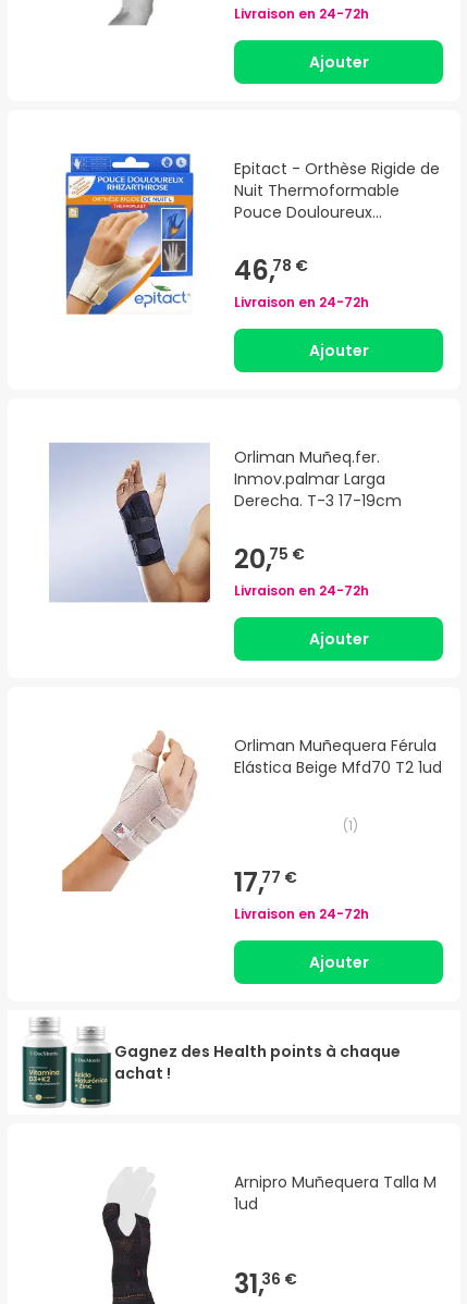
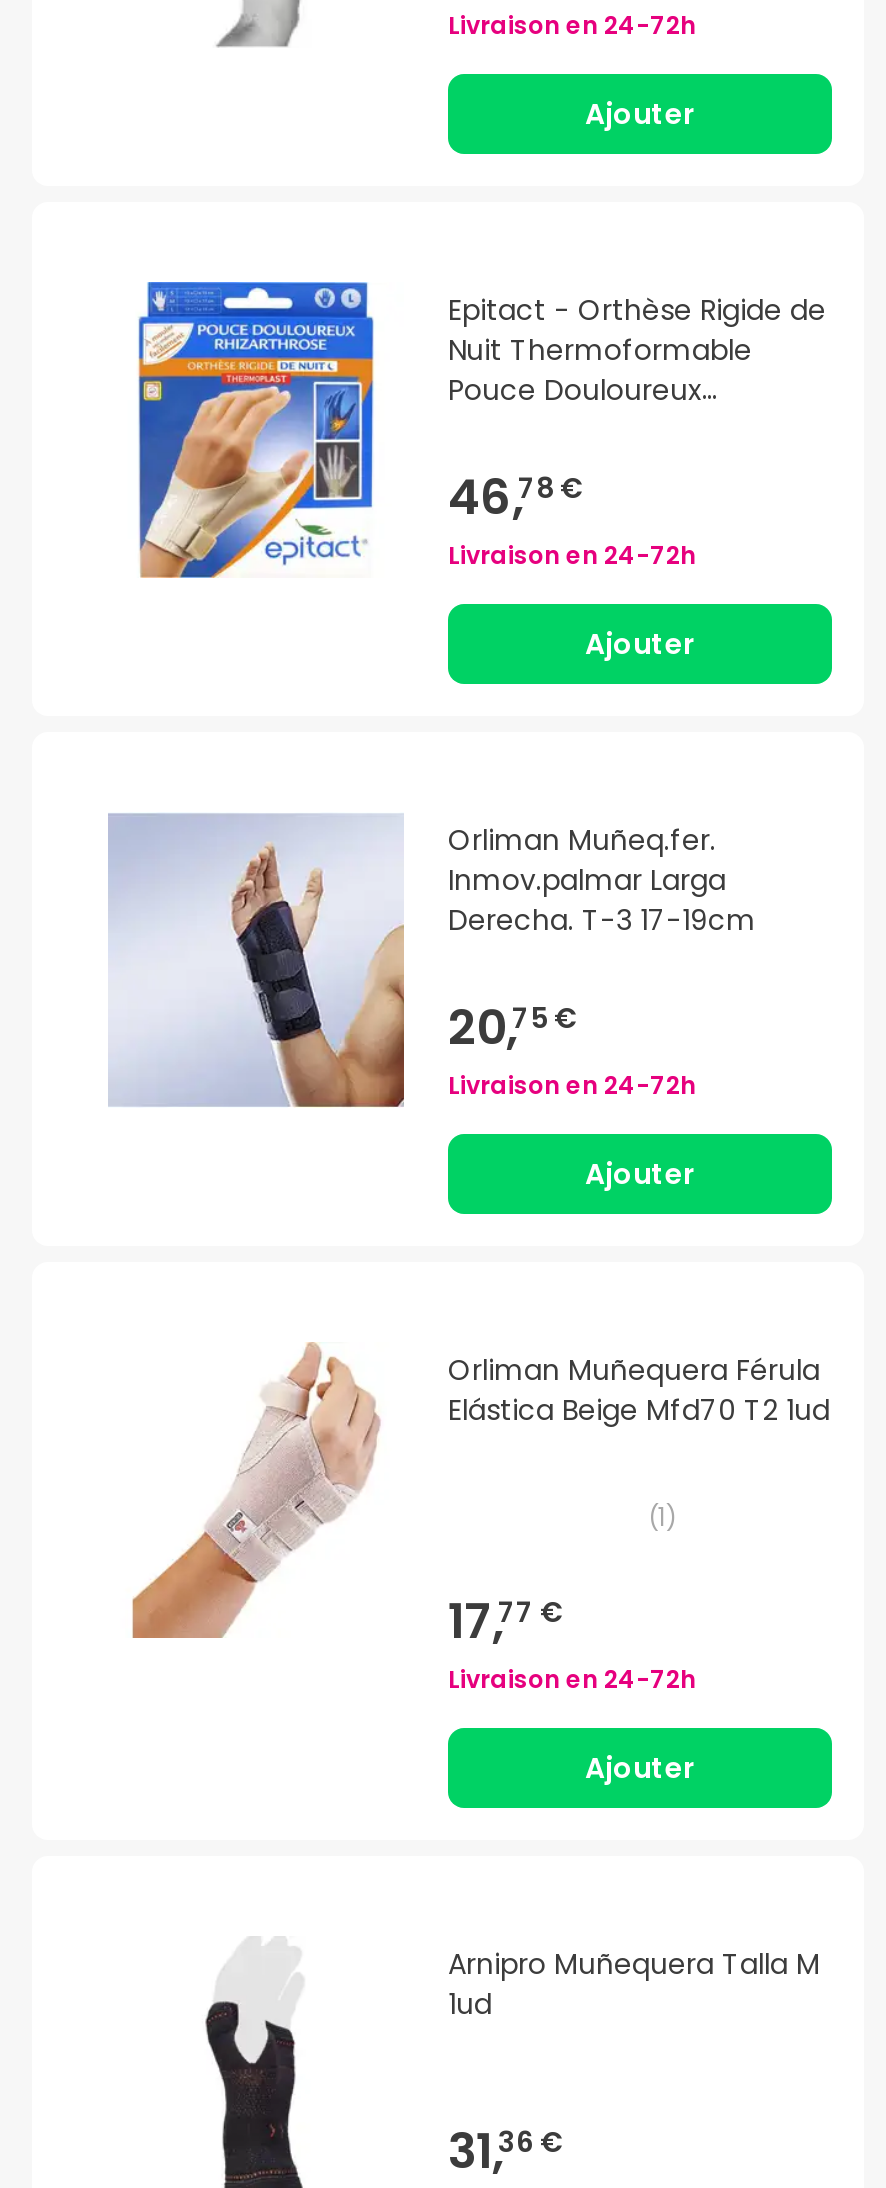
- [image]
- Gagnez des Health points à chaque
- achat !
